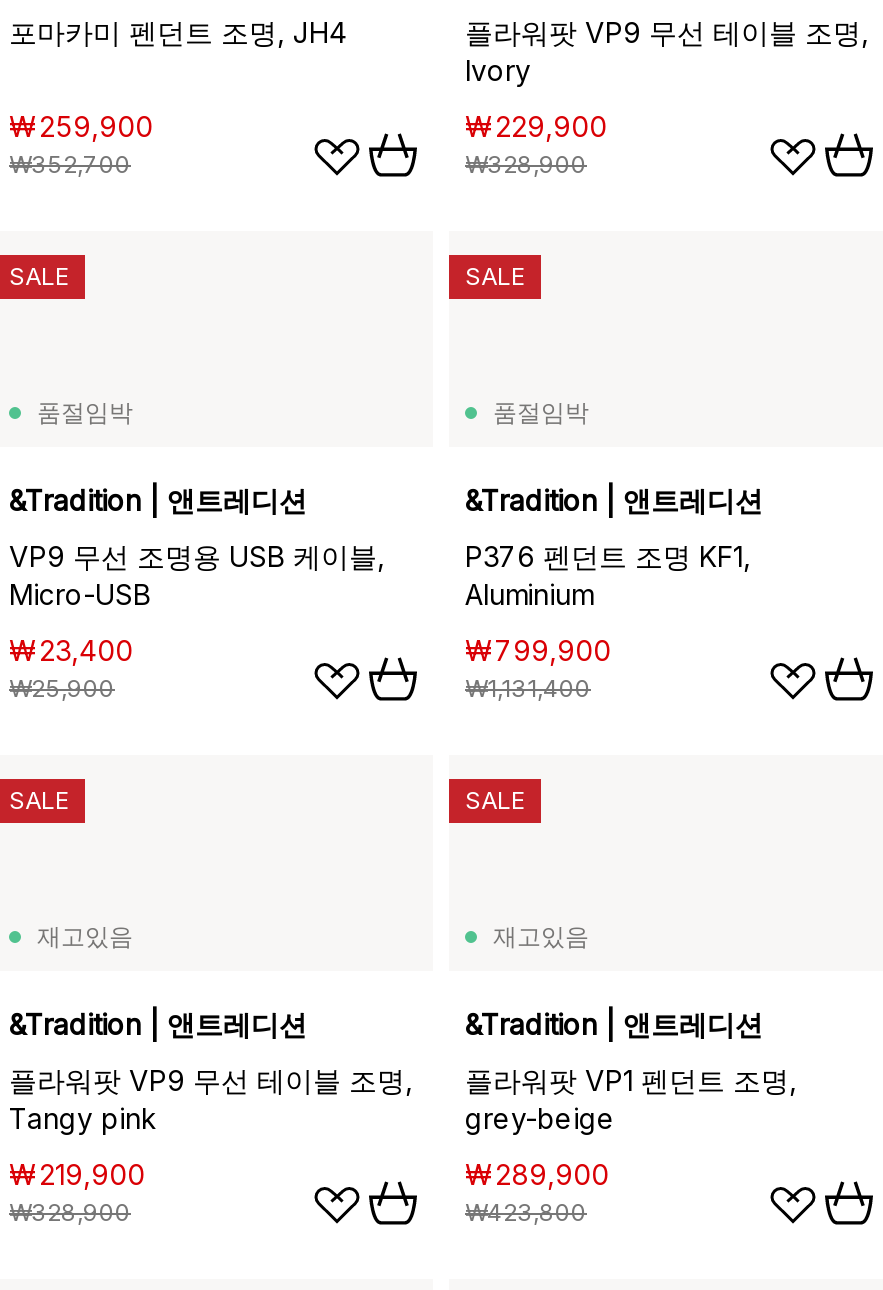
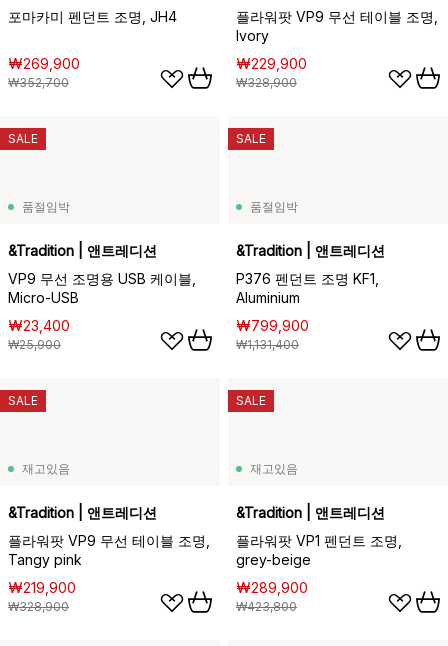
- ₩259,900
+ ₩269,900
